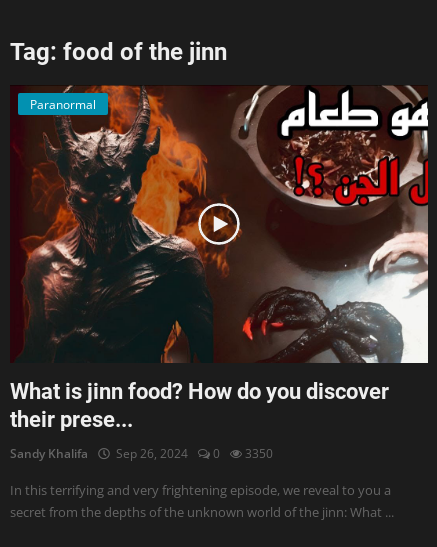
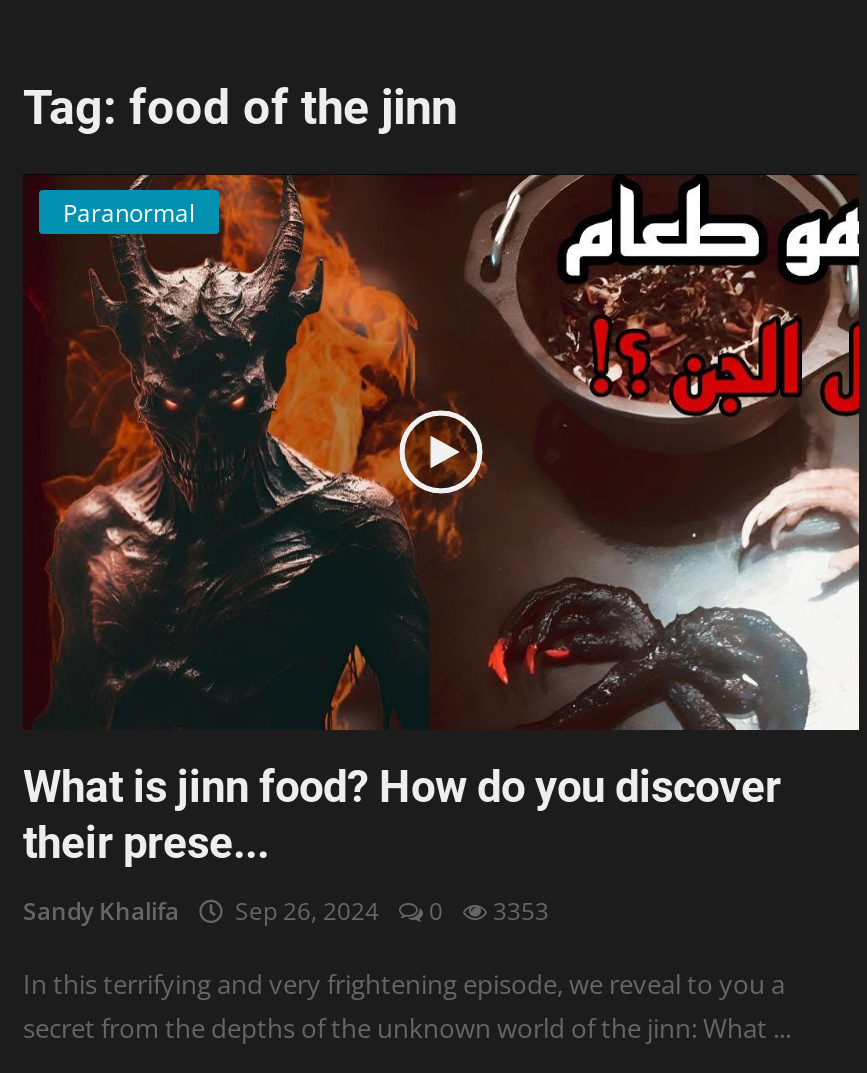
- Sandy Khalifa Sep 26, 2024 0 3350
+ Sandy Khalifa Sep 26, 2024 0 3353
